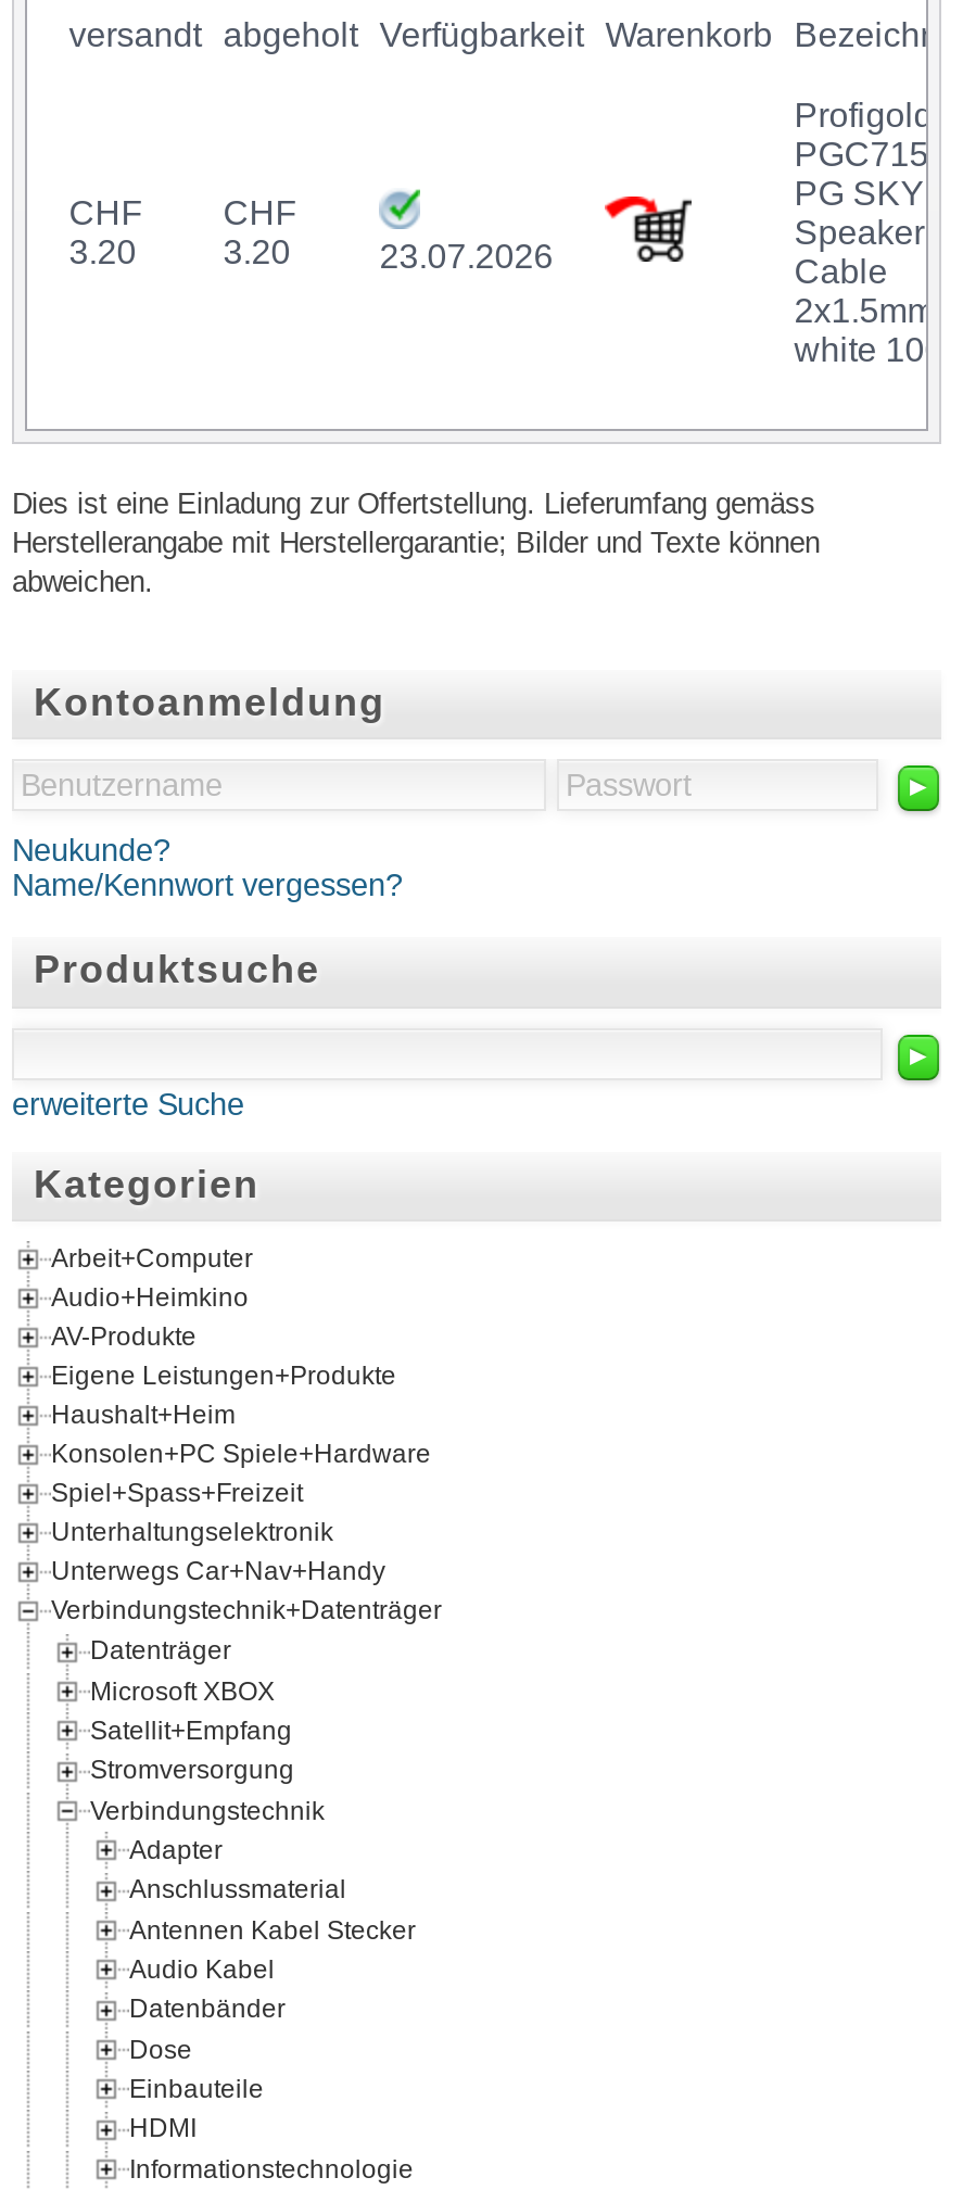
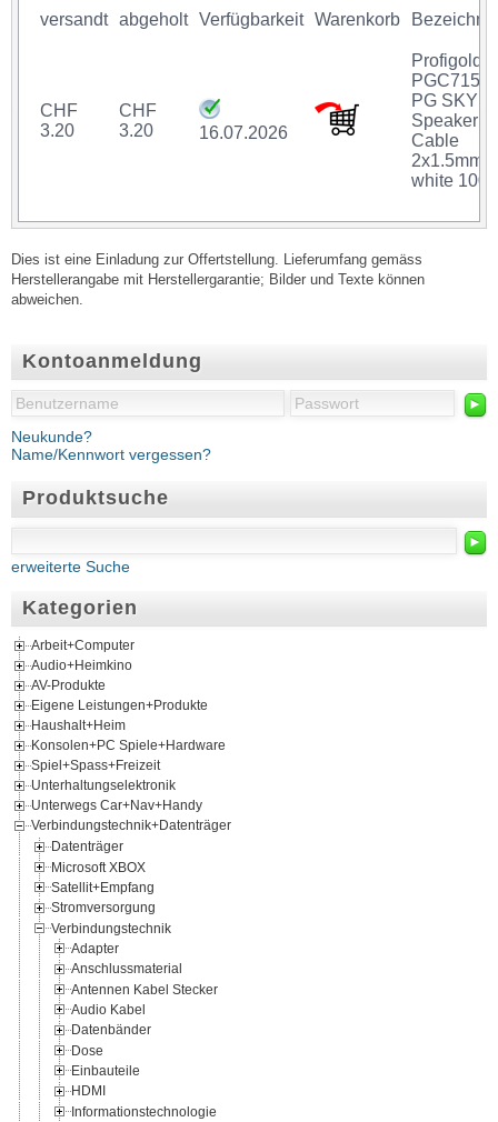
- 23.07.2026
+ 16.07.2026
